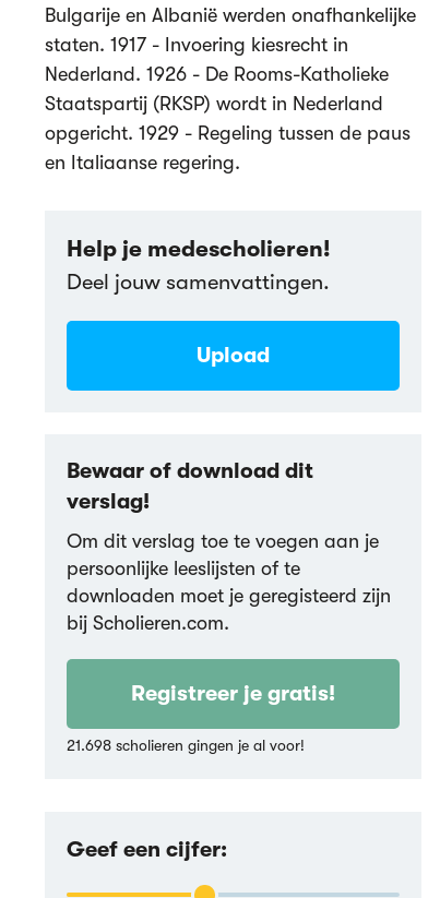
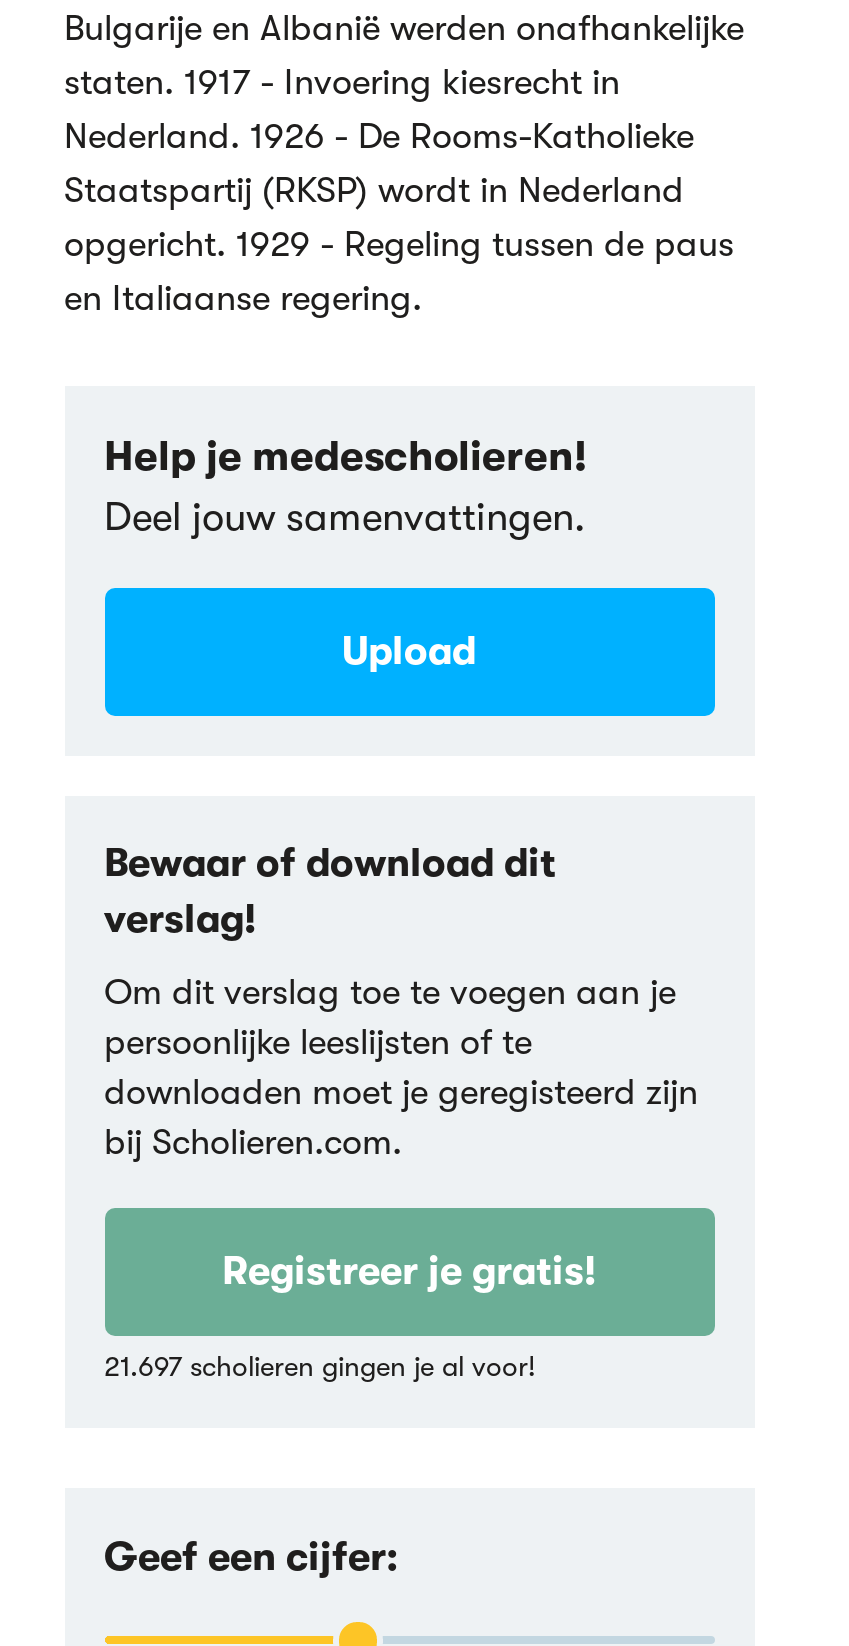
- 21.698 scholieren gingen je al voor!
+ 21.697 scholieren gingen je al voor!
